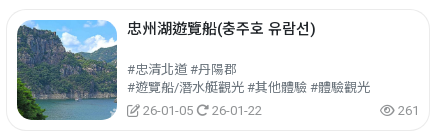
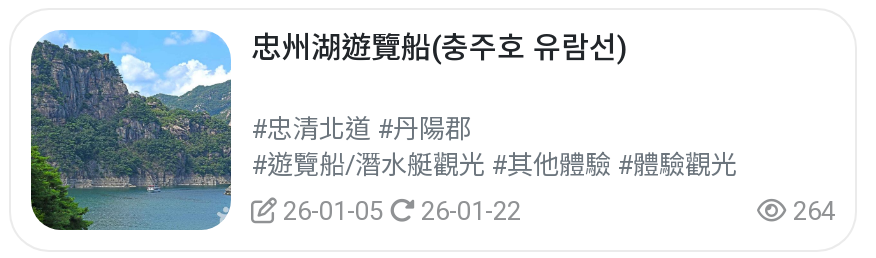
- 261
+ 264
